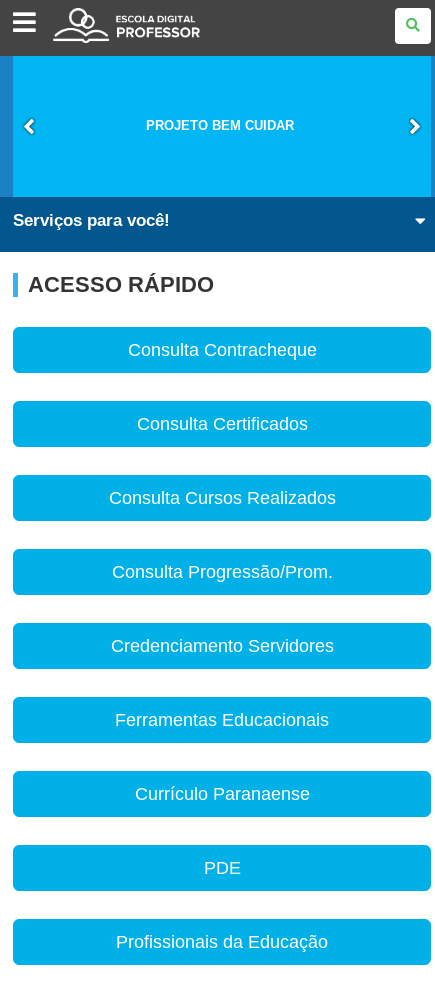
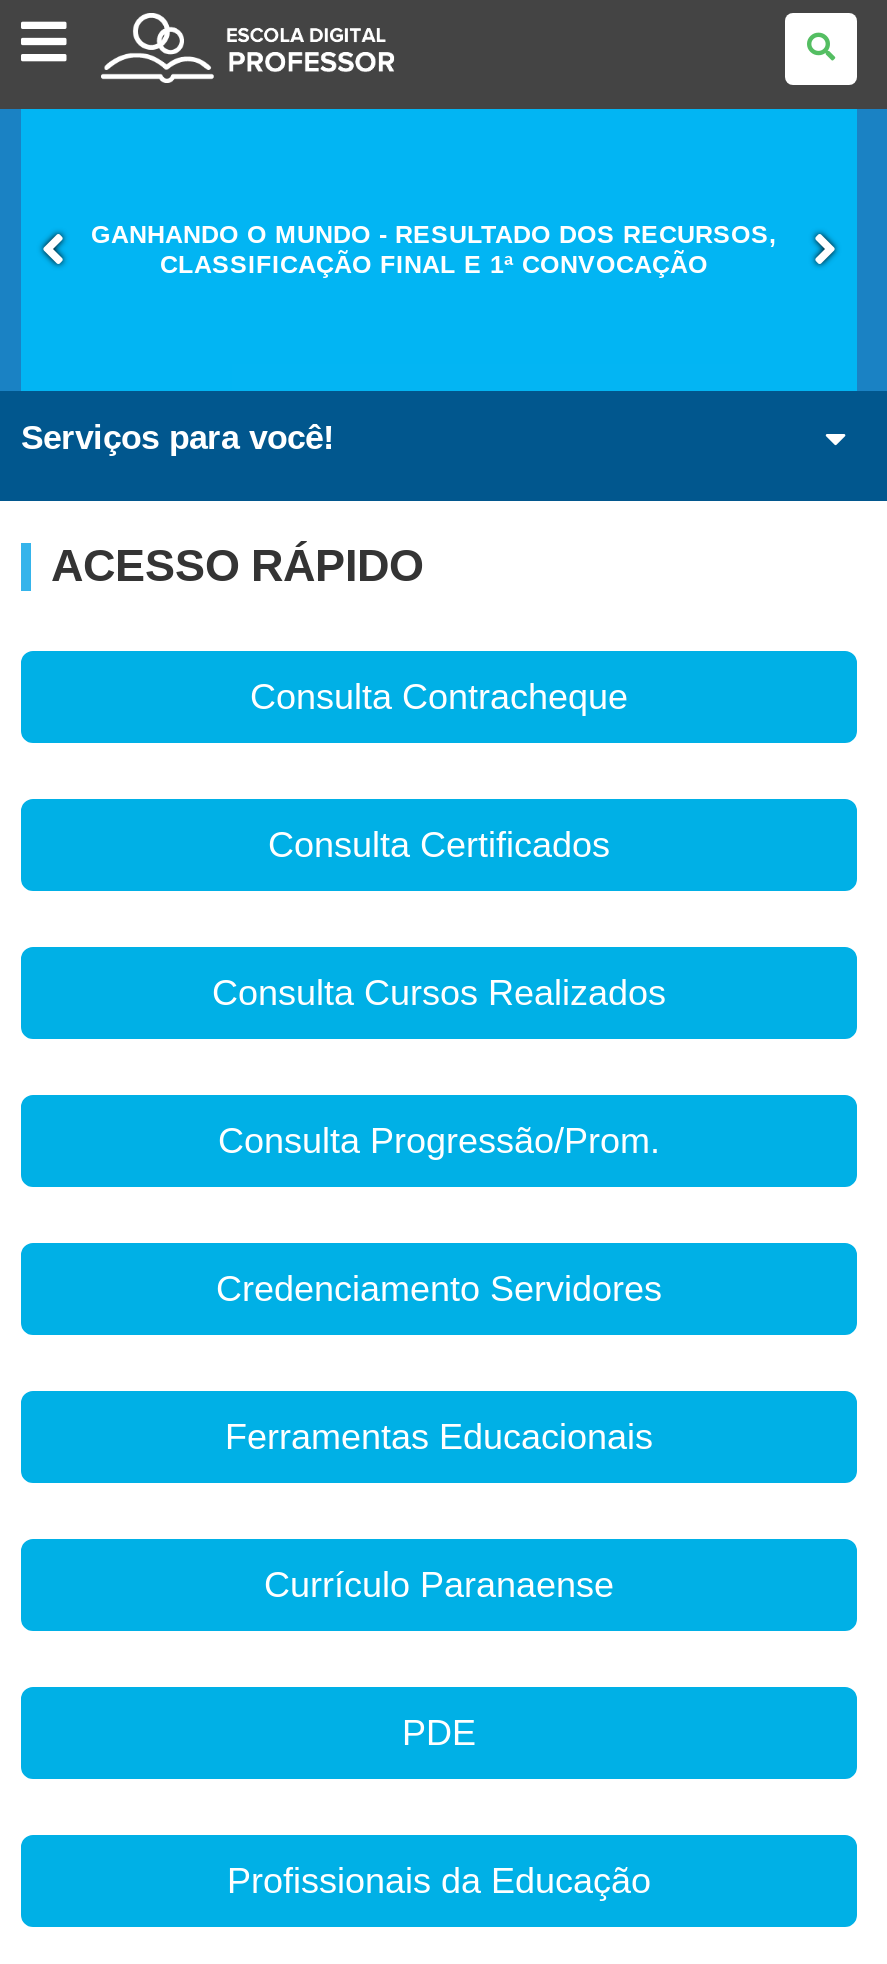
- PROJETO BEM CUIDAR
+ GANHANDO O MUNDO - RESULTADO DOS RECURSOS,
+ CLASSIFICAÇÃO FINAL E 1ª CONVOCAÇÃO
